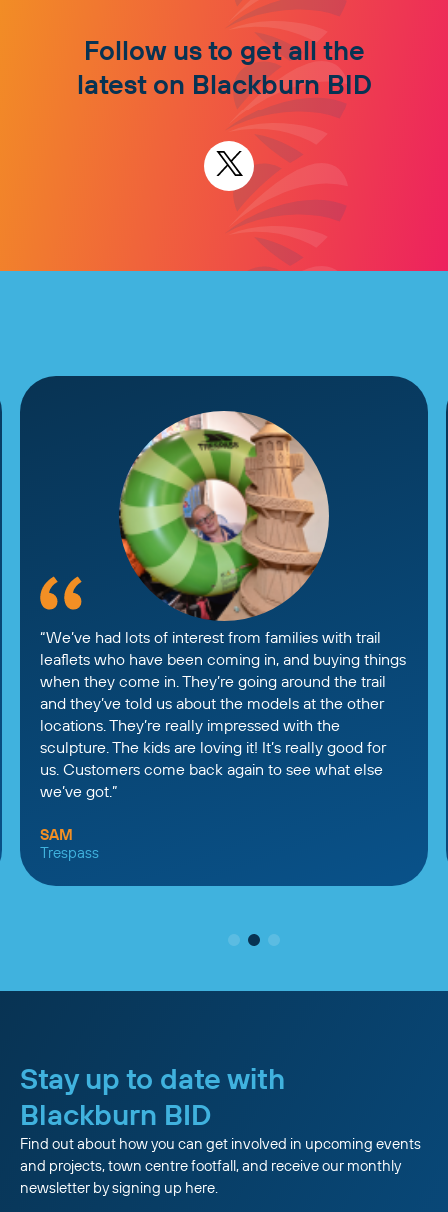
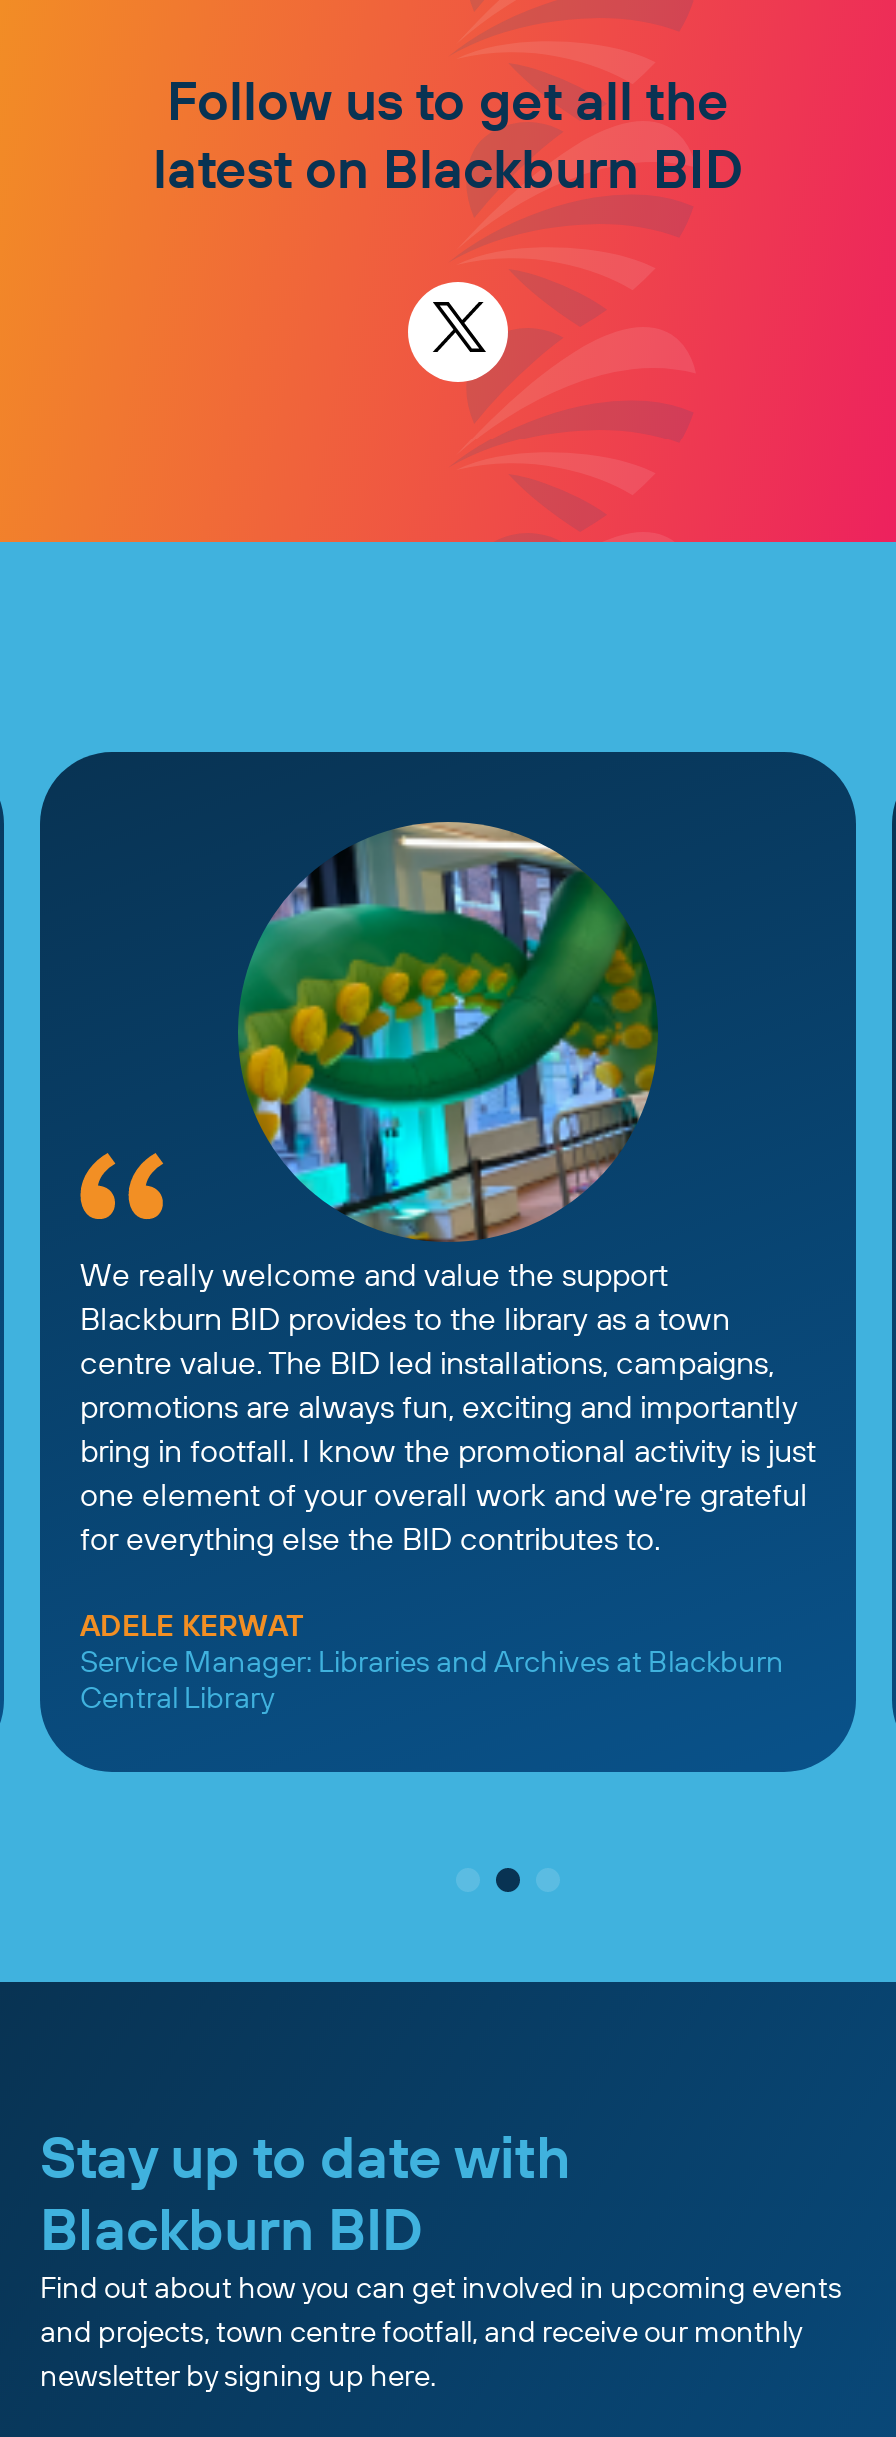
- [image]
- “We’ve had lots of interest from families with trail
- leaflets who have been coming in, and buying things
- when they come in. They’re going around the trail
- and they’ve told us about the models at the other
- locations. They’re really impressed with the
- sculpture. The kids are loving it! It’s really good for
- us. Customers come back again to see what else
- we’ve got.”
+ [image]
+ We really welcome and value the support
+ Blackburn BID provides to the library as a town
+ centre value. The BID led installations, campaigns,
+ promotions are always fun, exciting and importantly
+ bring in footfall. I know the promotional activity is just
+ one element of your overall work and we're grateful
+ for everything else the BID contributes to.

- SAM
- Trespass
+ ADELE KERWAT
+ Service Manager: Libraries and Archives at Blackburn
+ Central Library
